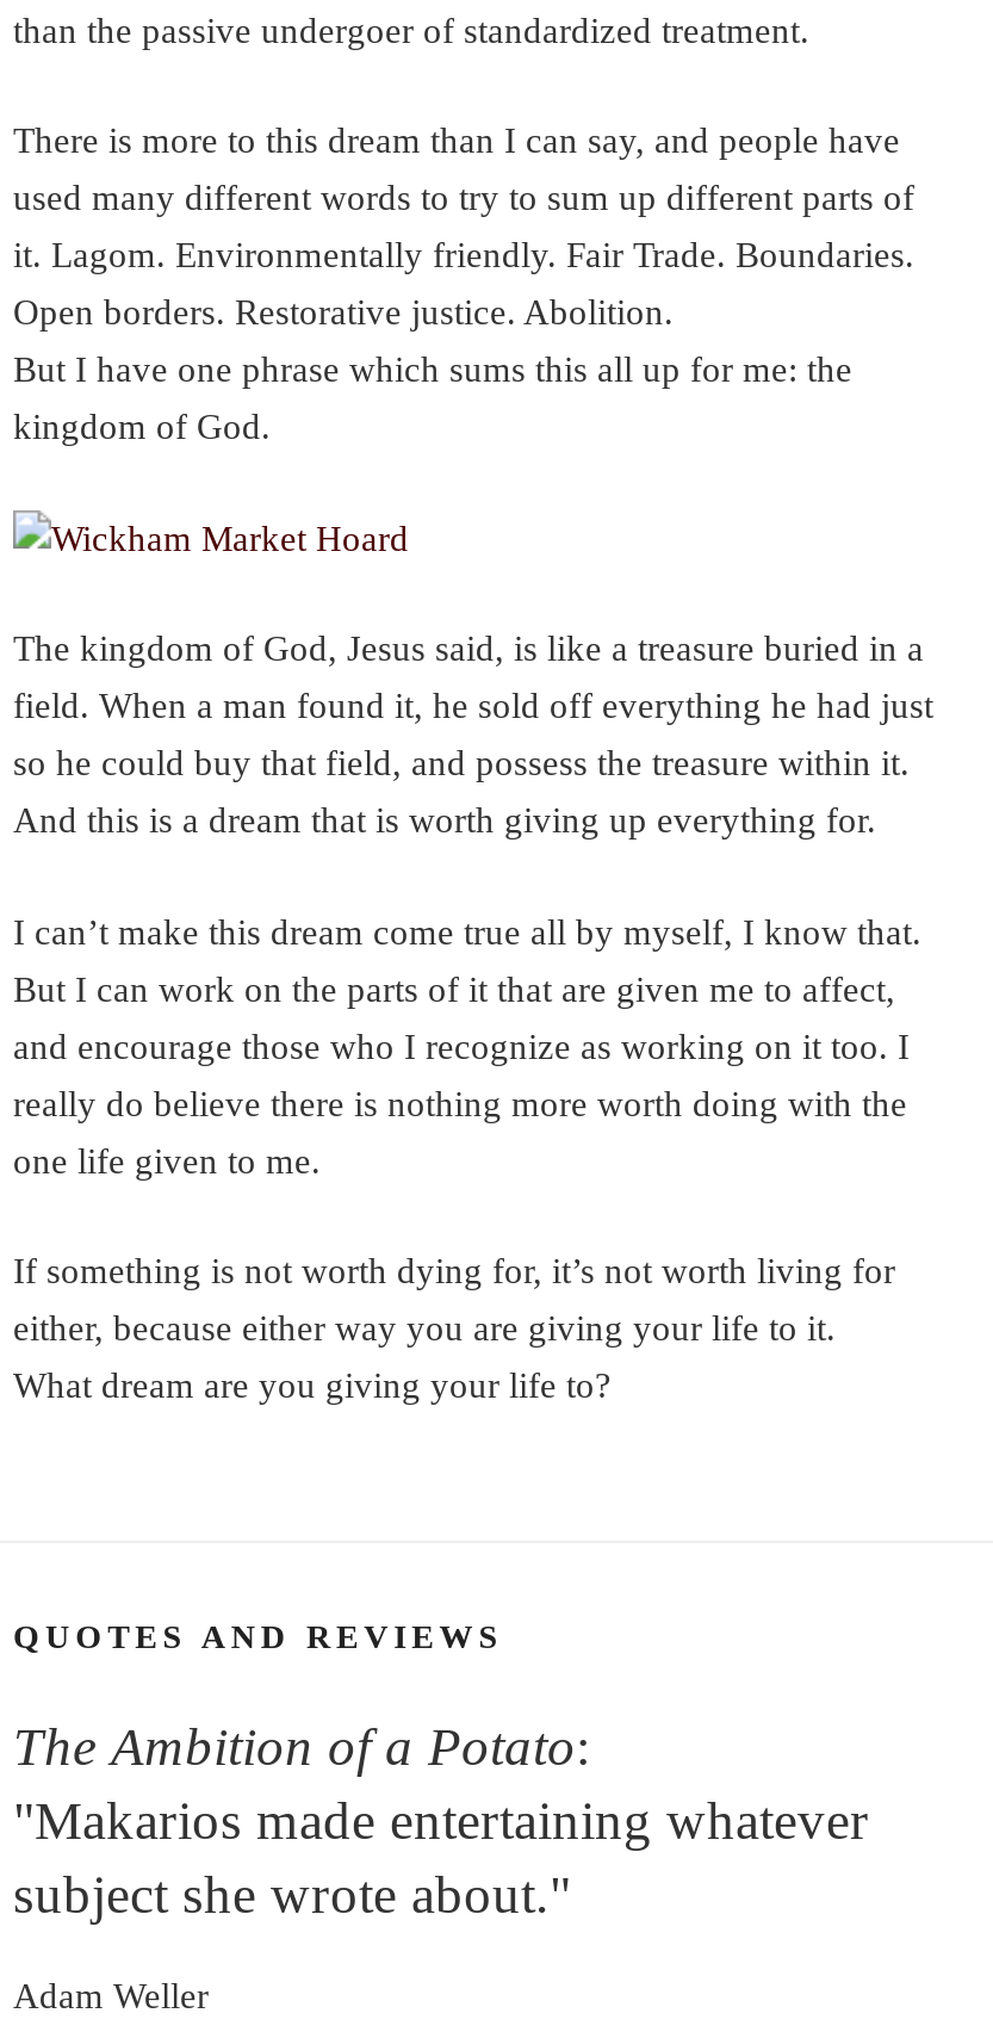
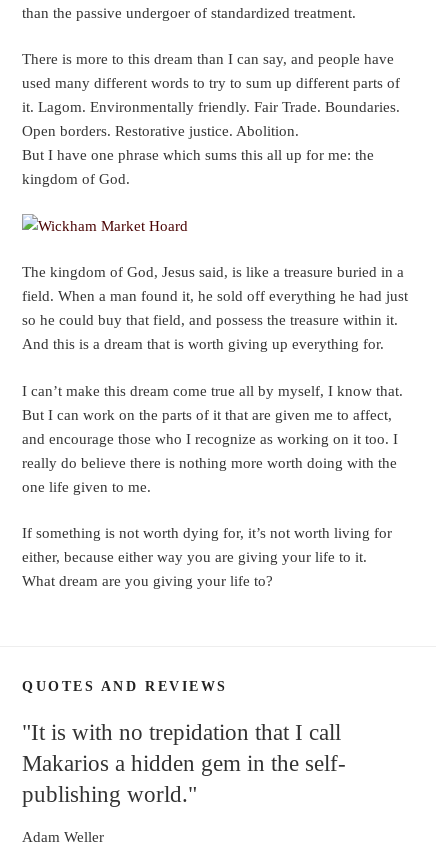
- The Ambition of a Potato:
- "Makarios made entertaining whatever
- subject she wrote about."
+ "It is with no trepidation that I call
+ Makarios a hidden gem in the self-
+ publishing world."
